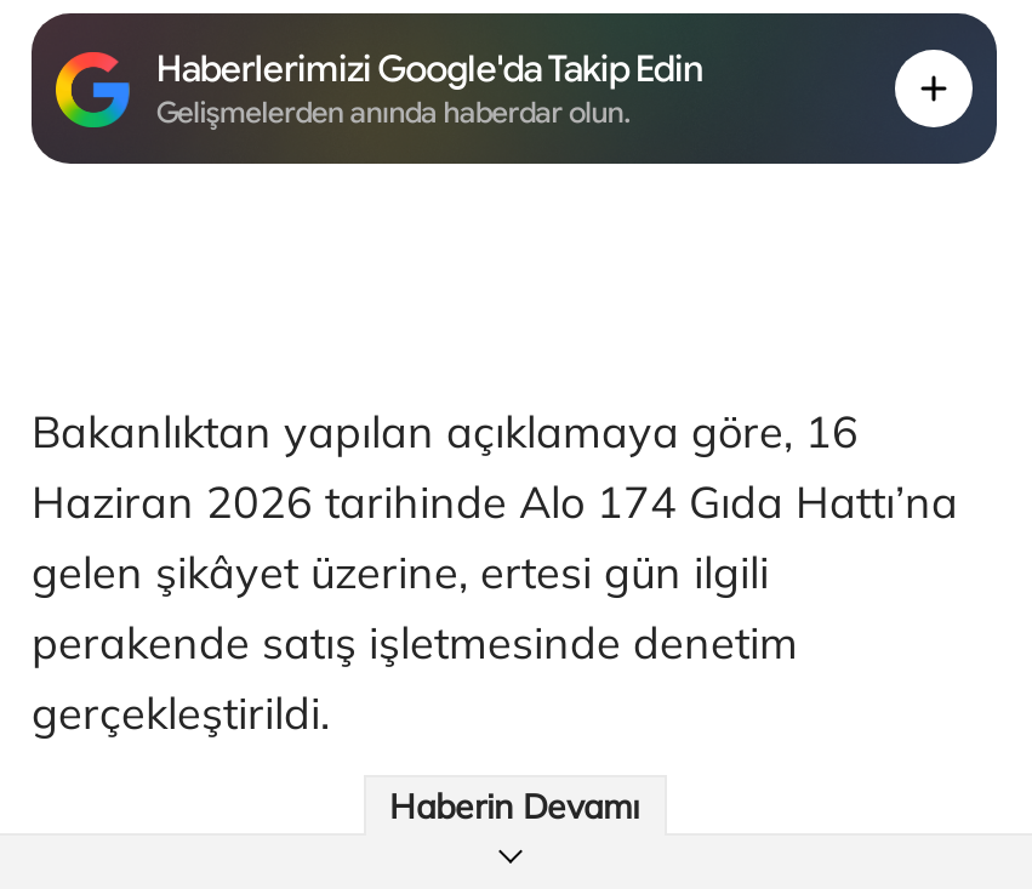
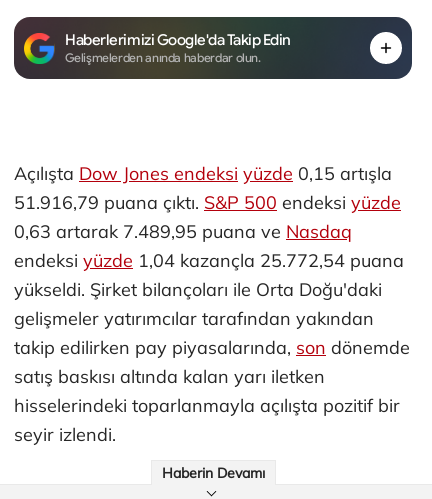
- Bakanlıktan yapılan açıklamaya göre, 16
- Haziran 2026 tarihinde Alo 174 Gıda Hattı’na
- gelen şikâyet üzerine, ertesi gün ilgili
- perakende satış işletmesinde denetim
- gerçekleştirildi.
+ Açılışta Dow Jones endeksi yüzde 0,15 artışla
+ 51.916,79 puana çıktı. S&P 500 endeksi yüzde
+ 0,63 artarak 7.489,95 puana ve Nasdaq
+ endeksi yüzde 1,04 kazançla 25.772,54 puana
+ yükseldi. Şirket bilançoları ile Orta Doğu'daki
+ gelişmeler yatırımcılar tarafından yakından
+ takip edilirken pay piyasalarında, son dönemde
+ satış baskısı altında kalan yarı iletken
+ hisselerindeki toparlanmayla açılışta pozitif bir
+ seyir izlendi.
